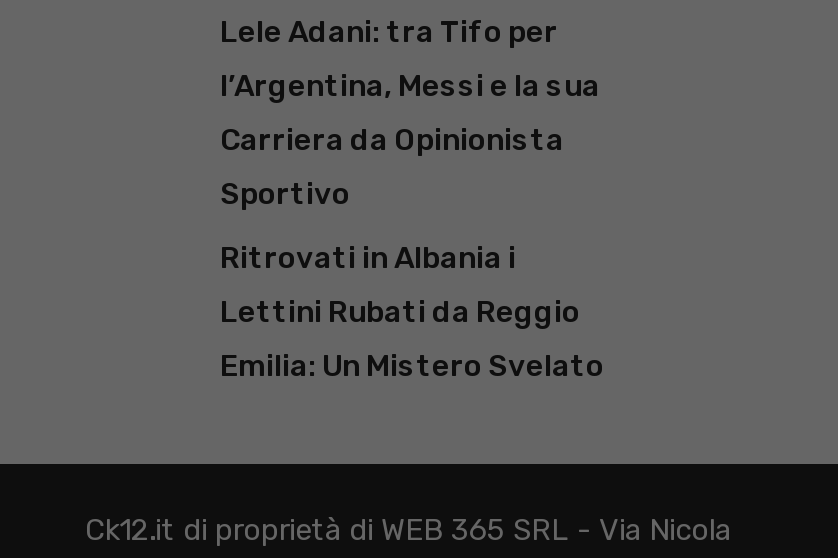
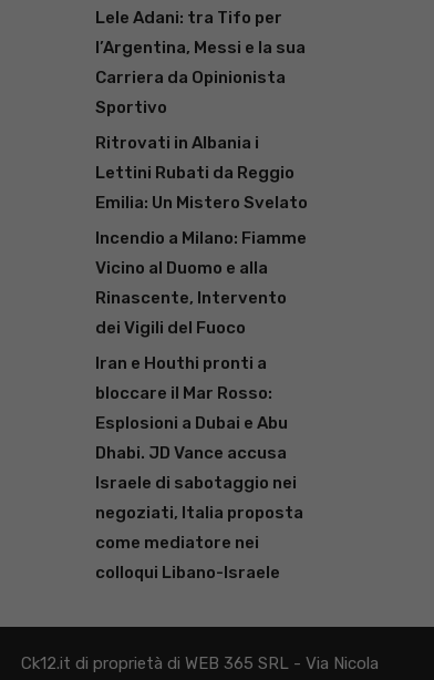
+ Incendio a Milano: Fiamme
+ Vicino al Duomo e alla
+ Rinascente, Intervento
+ dei Vigili del Fuoco
+ Iran e Houthi pronti a
+ bloccare il Mar Rosso:
+ Esplosioni a Dubai e Abu
+ Dhabi. JD Vance accusa
+ Israele di sabotaggio nei
+ negoziati, Italia proposta
+ come mediatore nei
+ colloqui Libano-Israele
